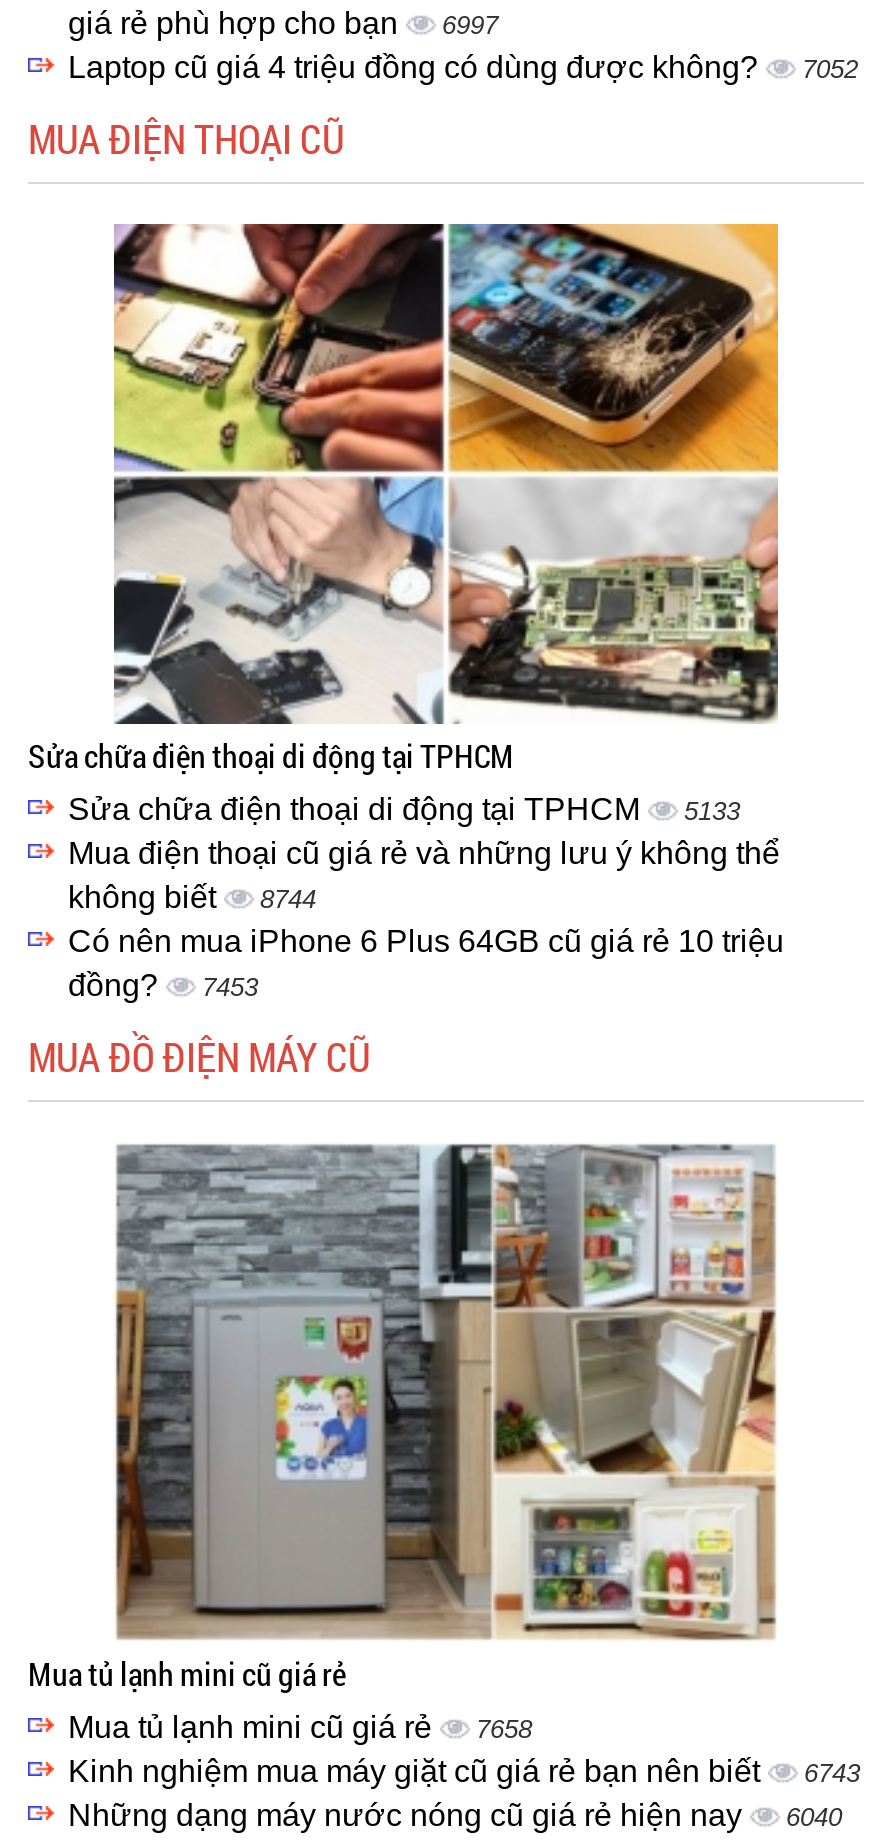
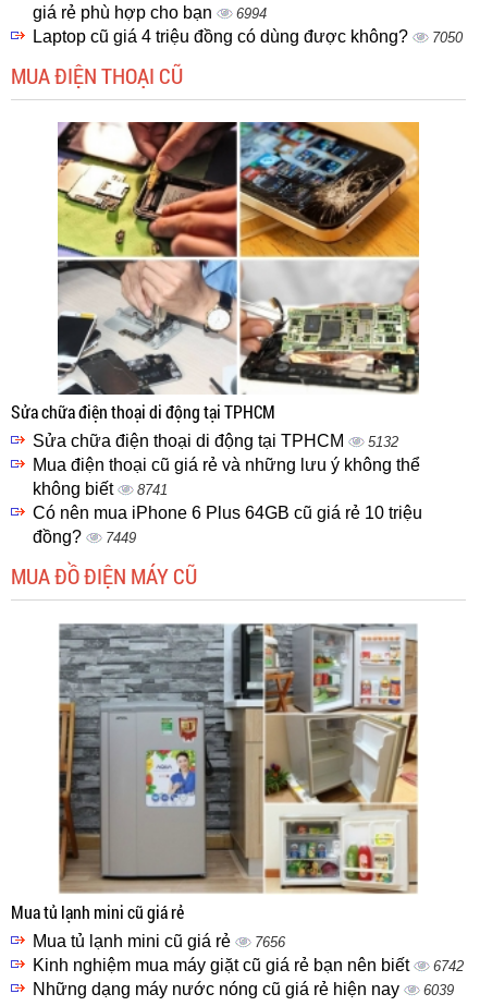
- giá rẻ phù hợp cho bạn 6997
+ giá rẻ phù hợp cho bạn 6994

- Laptop cũ giá 4 triệu đồng có dùng được không? 7052
+ Laptop cũ giá 4 triệu đồng có dùng được không? 7050

- Sửa chữa điện thoại di động tại TPHCM 5133
+ Sửa chữa điện thoại di động tại TPHCM 5132

- không biết 8744
+ không biết 8741

- đồng? 7453
+ đồng? 7449

- Mua tủ lạnh mini cũ giá rẻ 7658
+ Mua tủ lạnh mini cũ giá rẻ 7656

- Kinh nghiệm mua máy giặt cũ giá rẻ bạn nên biết 6743
+ Kinh nghiệm mua máy giặt cũ giá rẻ bạn nên biết 6742

- Những dạng máy nước nóng cũ giá rẻ hiện nay 6040
+ Những dạng máy nước nóng cũ giá rẻ hiện nay 6039
